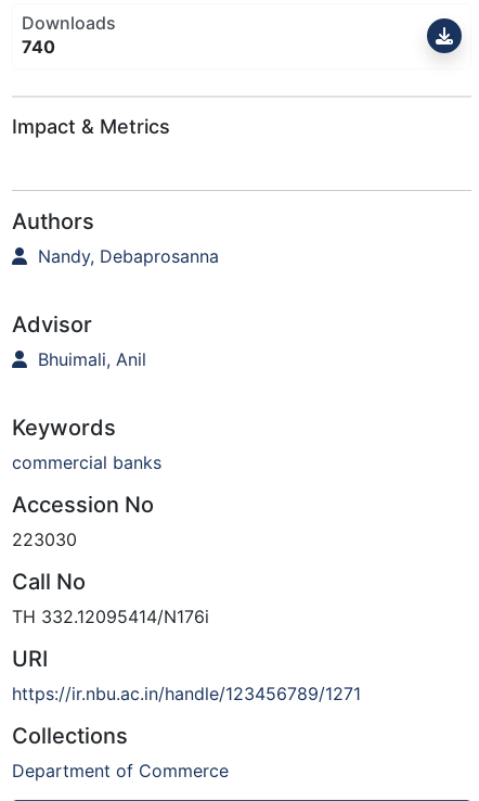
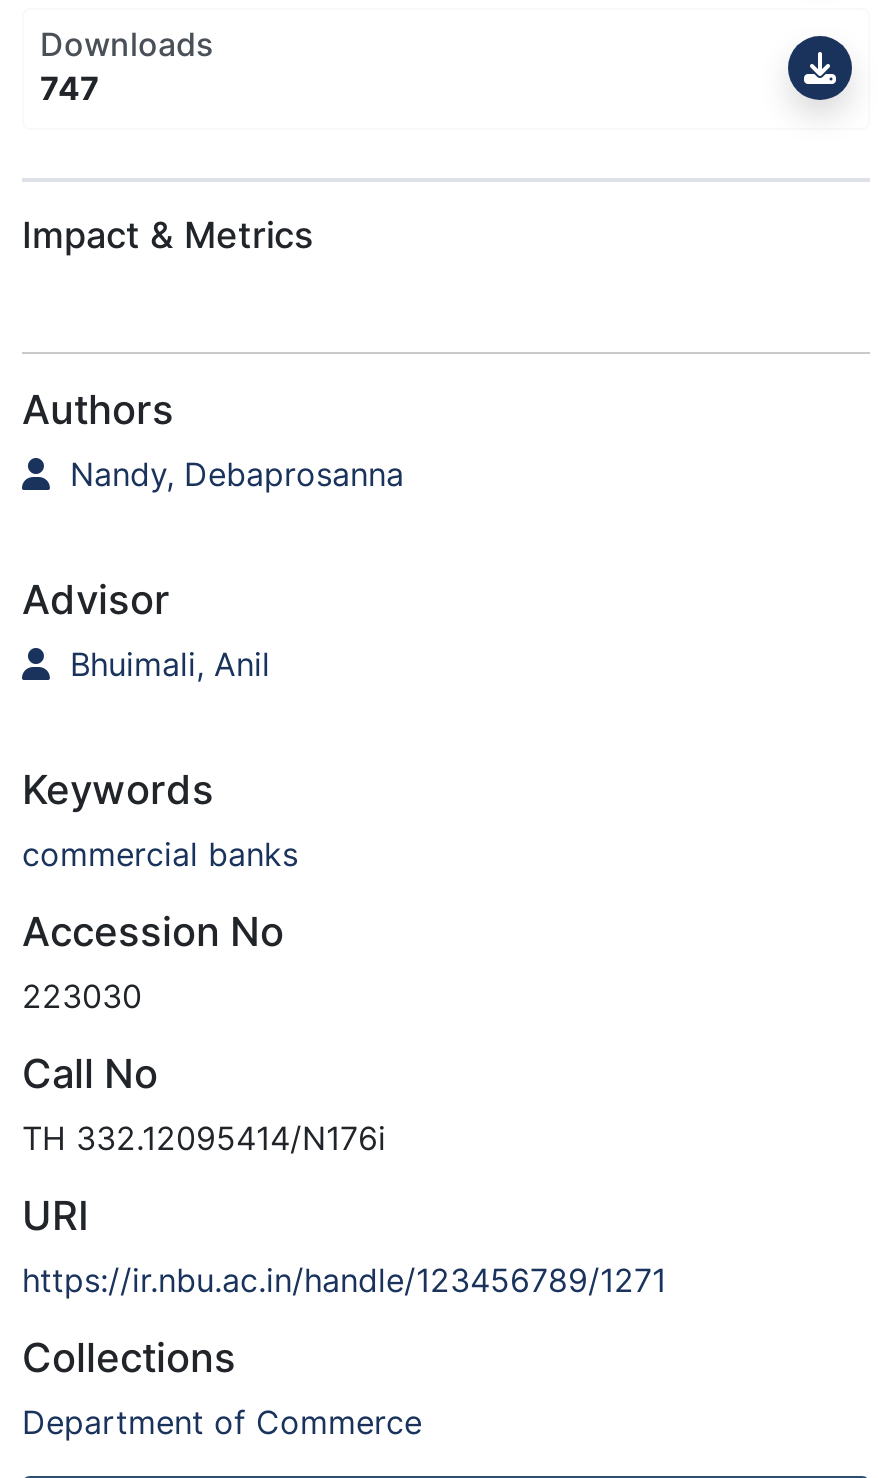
- 740
+ 747
